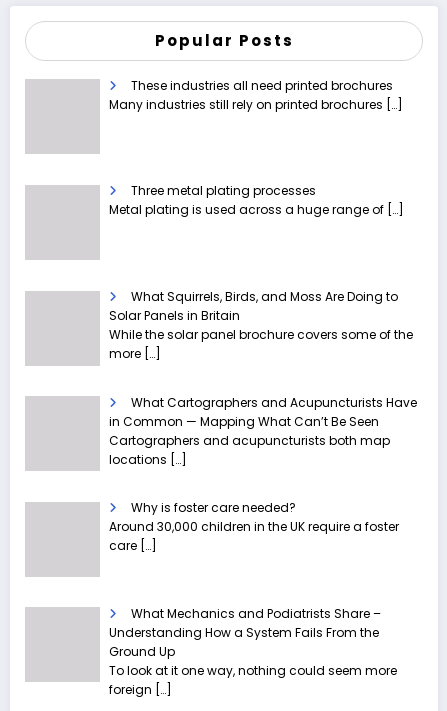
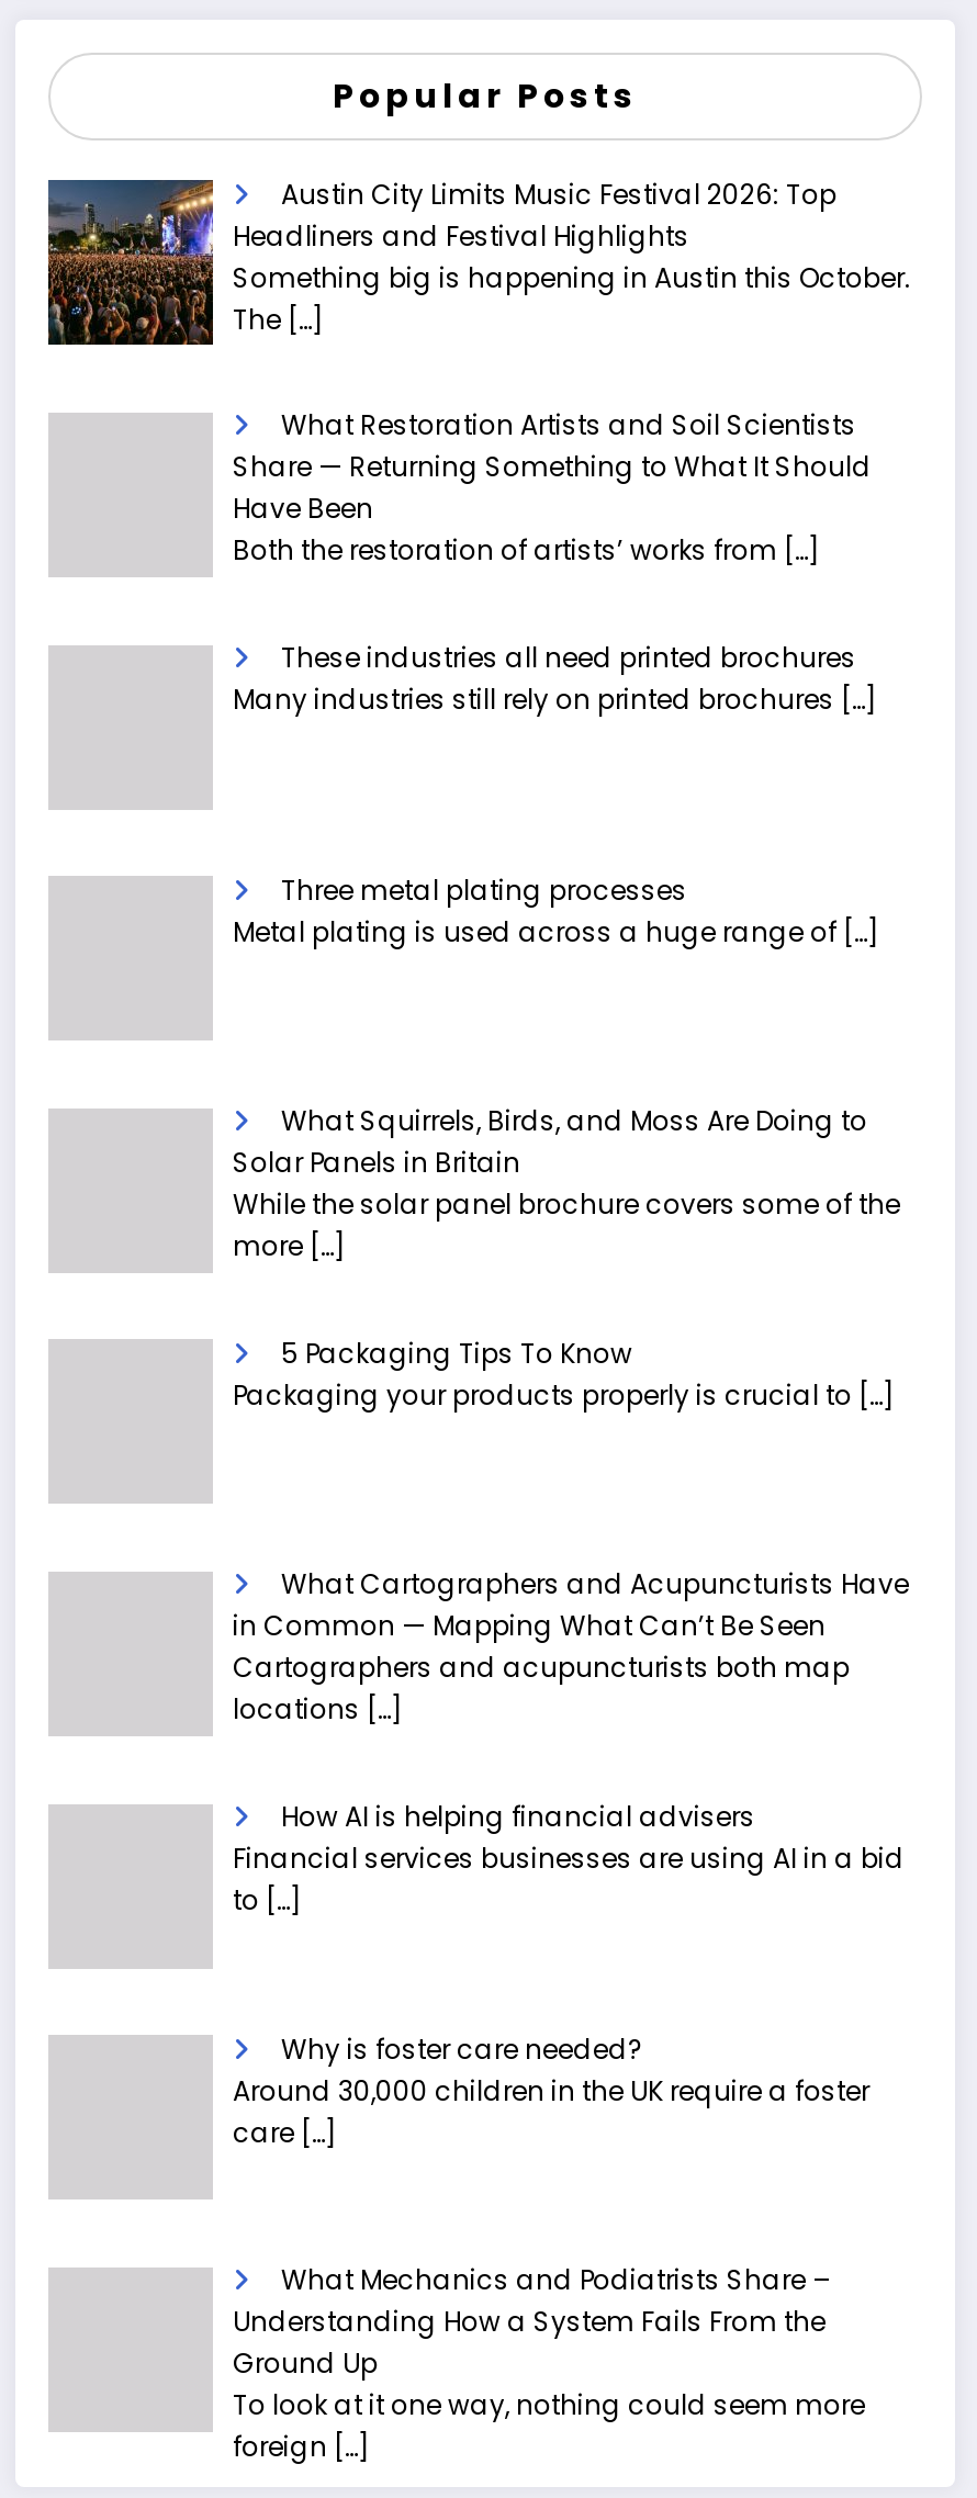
+ [image]
+ Austin City Limits Music Festival 2026: Top
+ Headliners and Festival Highlights
+ Something big is happening in Austin this October.
+ The […]
+ What Restoration Artists and Soil Scientists
+ Share — Returning Something to What It Should
+ Have Been
+ Both the restoration of artists’ works from […]

+ 5 Packaging Tips To Know
+ Packaging your products properly is crucial to […]

+ How AI is helping financial advisers
+ Financial services businesses are using AI in a bid
+ to […]
